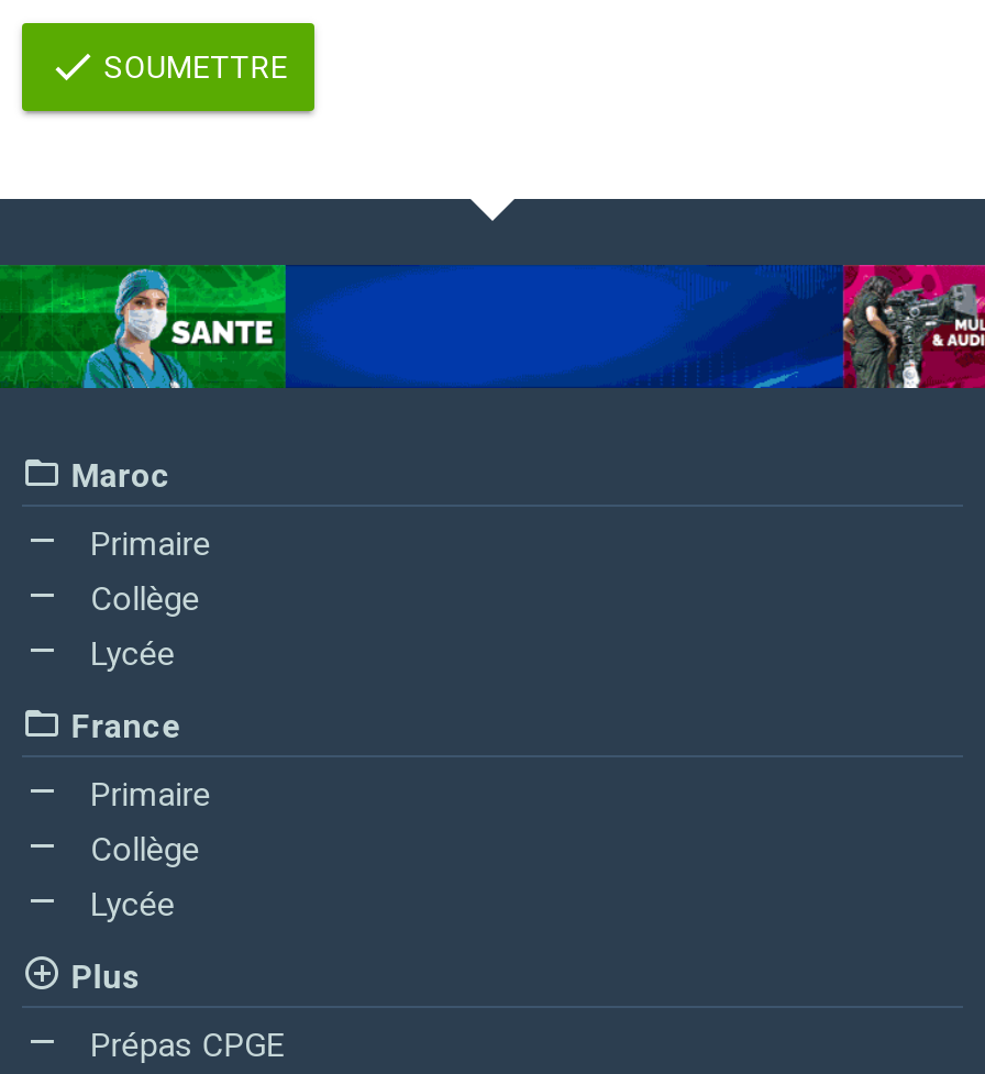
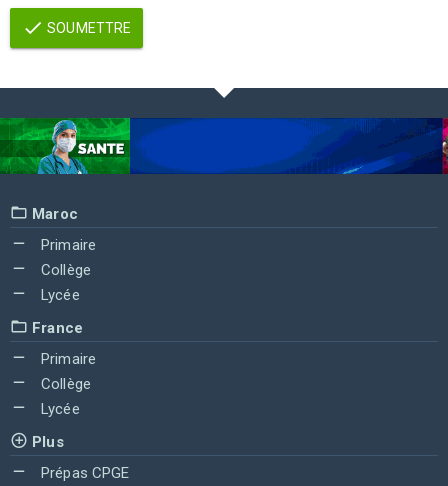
- [image]
+ [image]
